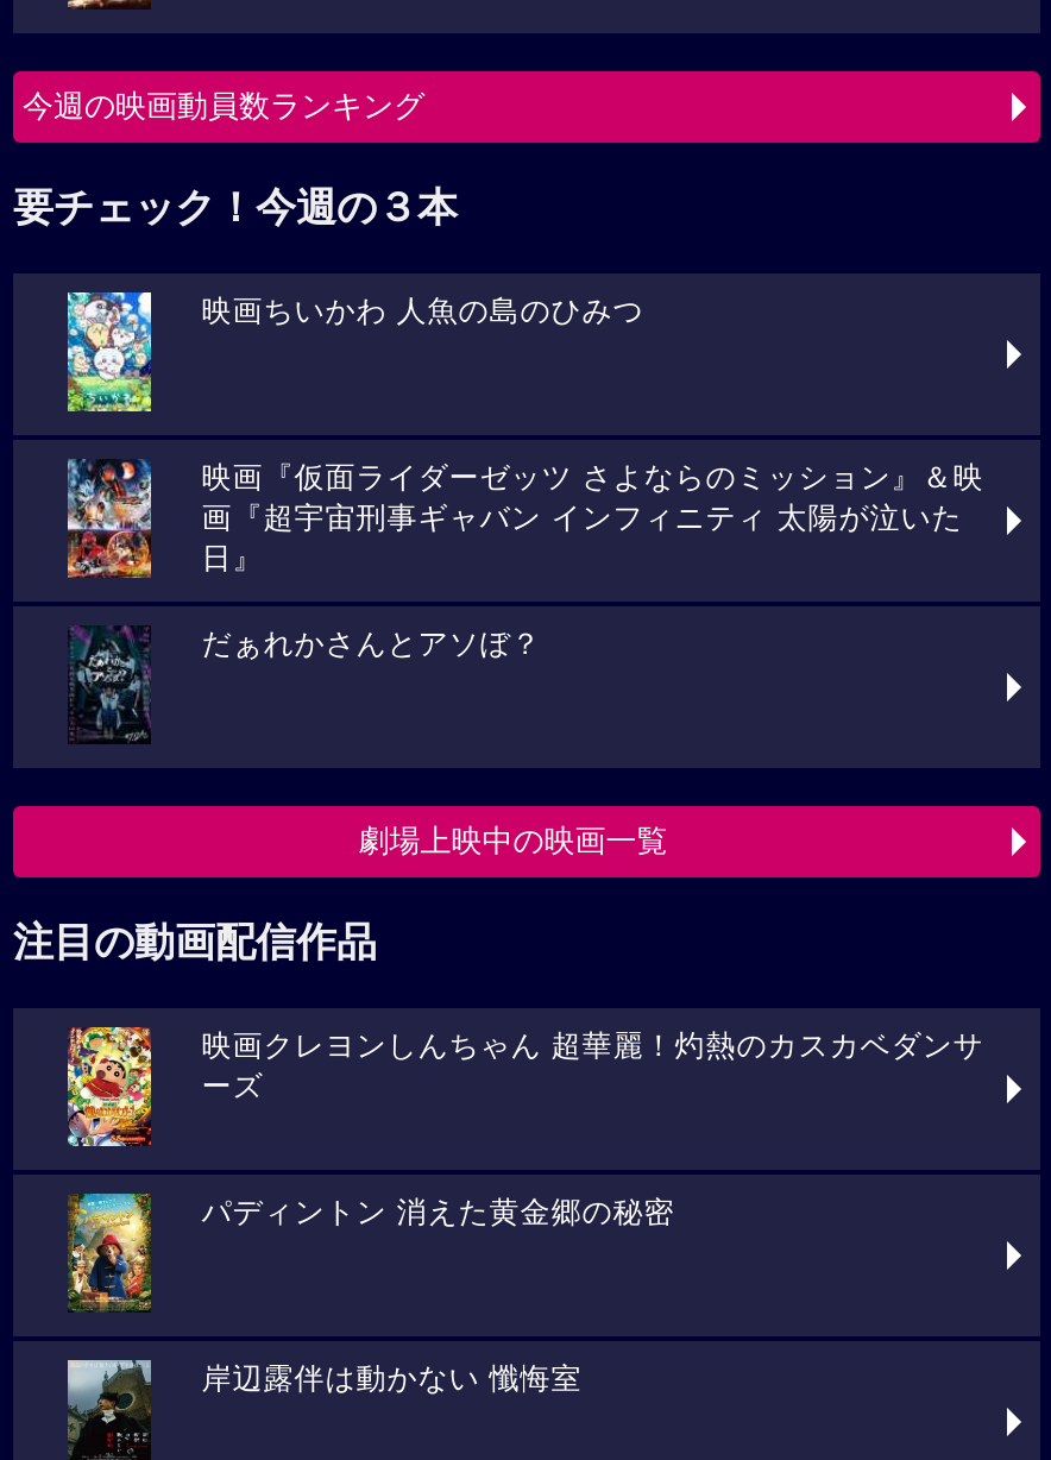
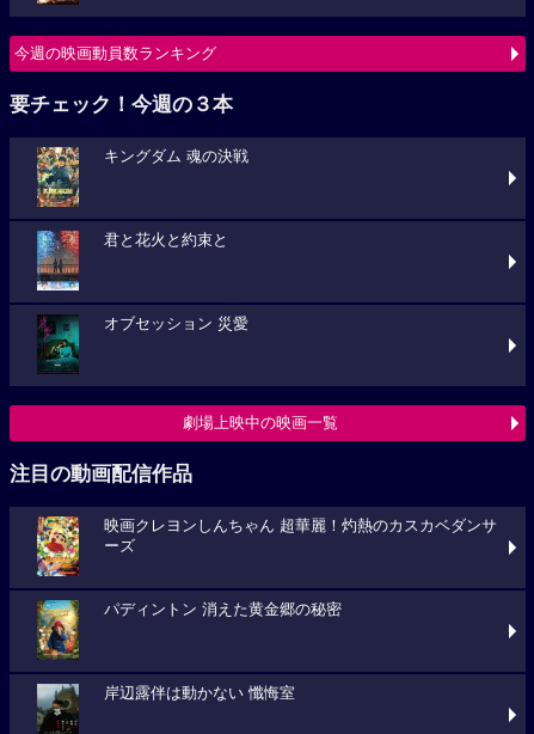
- [image]
- 映画ちいかわ 人魚の島のひみつ
+ [image]
+ キングダム 魂の決戦

- [image]
- 映画『仮面ライダーゼッツ さよならのミッション』＆映
- 画『超宇宙刑事ギャバン インフィニティ 太陽が泣いた
- 日』
+ [image]
+ 君と花火と約束と

- [image]
- だぁれかさんとアソぼ？
+ [image]
+ オブセッション 災愛
